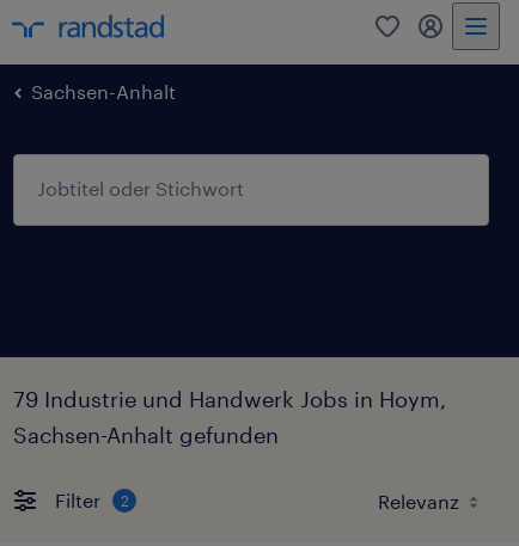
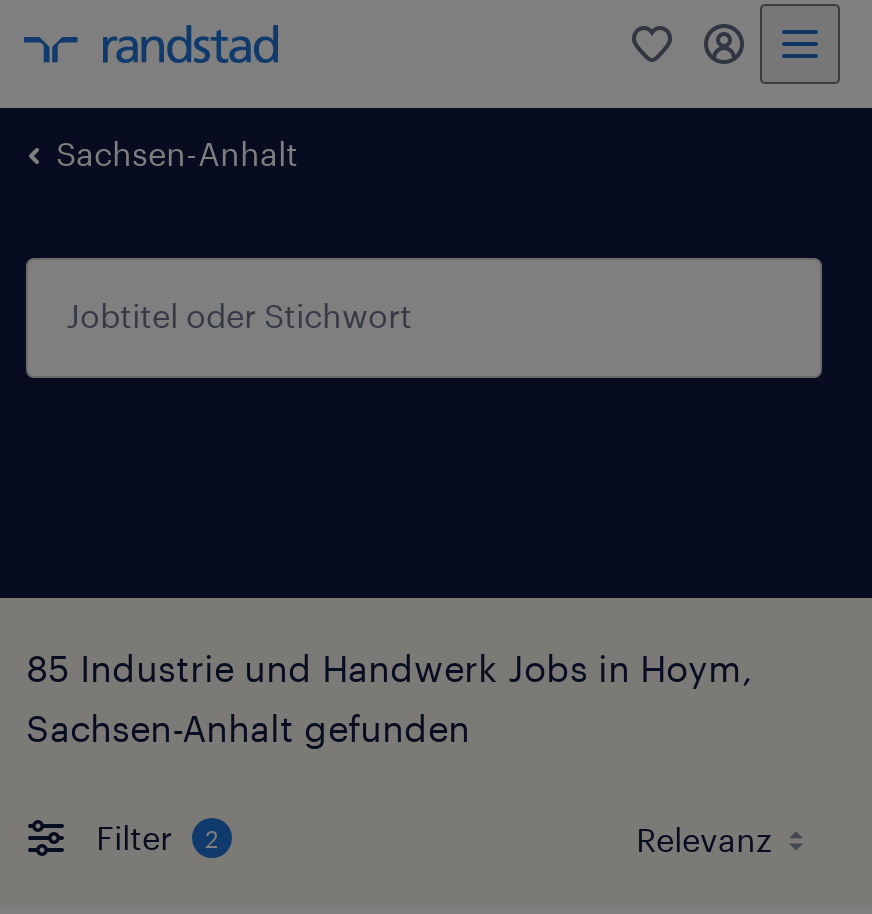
- 79 Industrie und Handwerk Jobs in Hoym,
+ 85 Industrie und Handwerk Jobs in Hoym,
